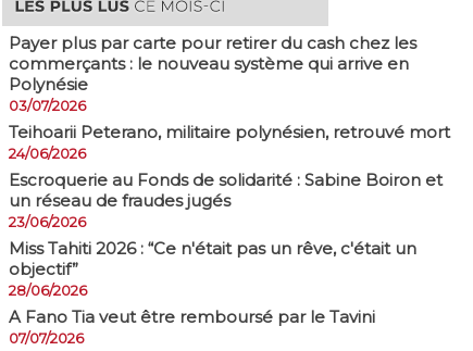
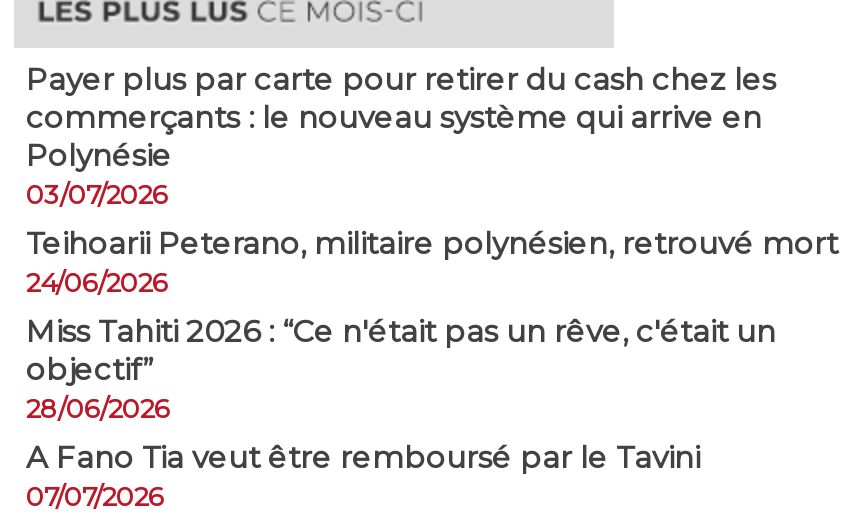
- Escroquerie au Fonds de solidarité : Sabine Boiron et
- un réseau de fraudes jugés
- 23/06/2026
